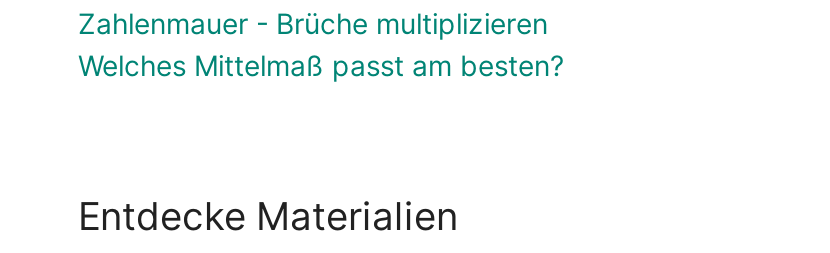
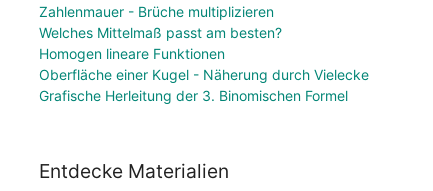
+ Homogen lineare Funktionen
+ Oberfläche einer Kugel - Näherung durch Vielecke
+ Grafische Herleitung der 3. Binomischen Formel
